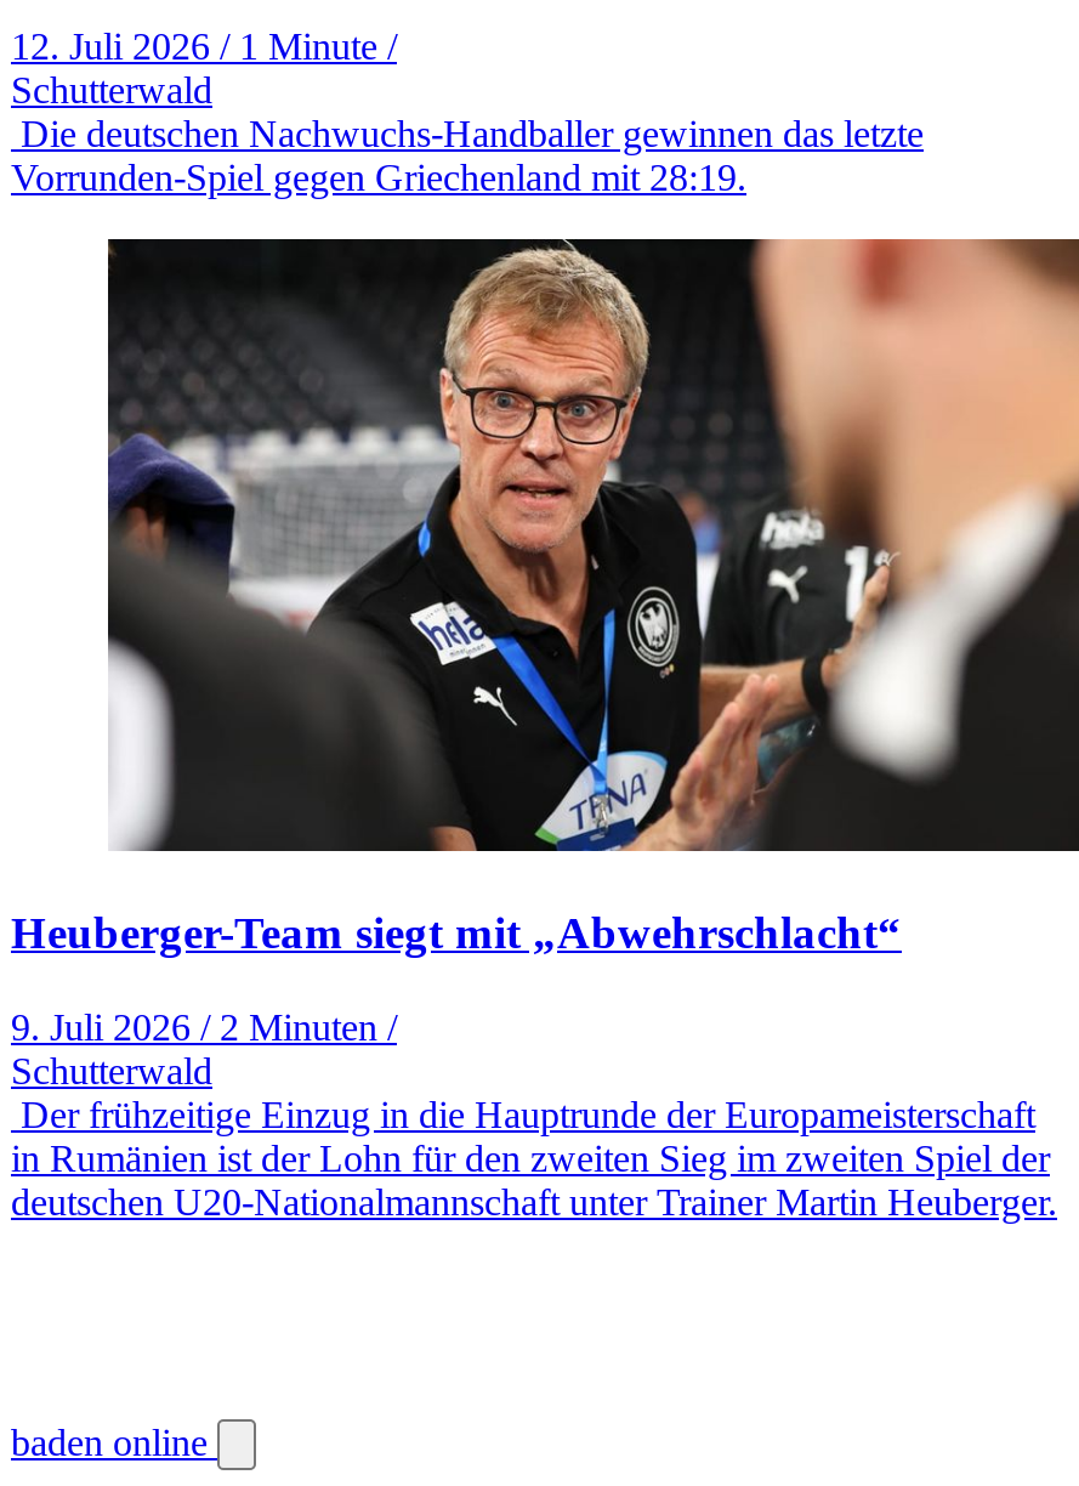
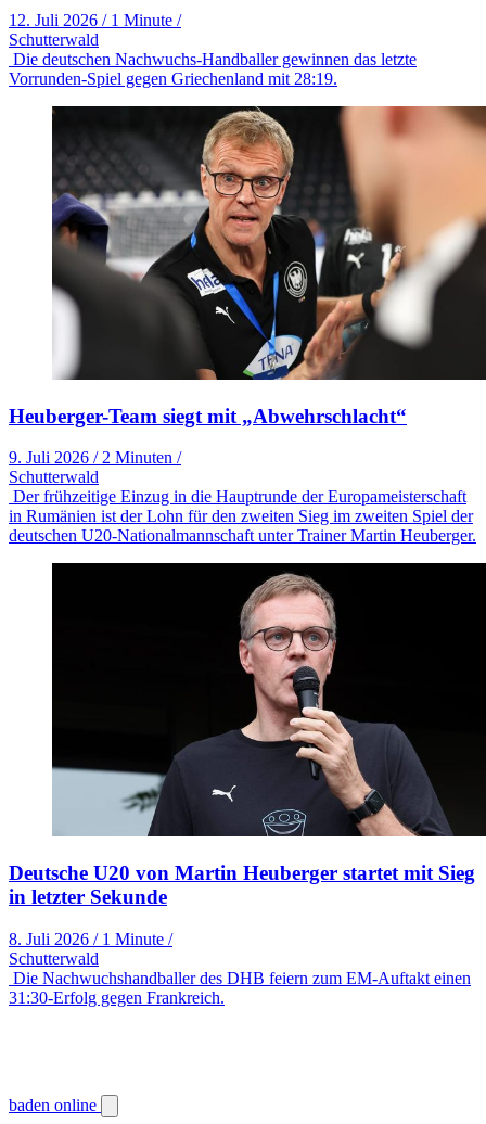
+ [image]
+ Deutsche U20 von Martin Heuberger startet mit Sieg
+ in letzter Sekunde
+ 8. Juli 2026 / 1 Minute /
+ Schutterwald
+ Die Nachwuchshandballer des DHB feiern zum EM-Auftakt einen
+ 31:30-Erfolg gegen Frankreich.
